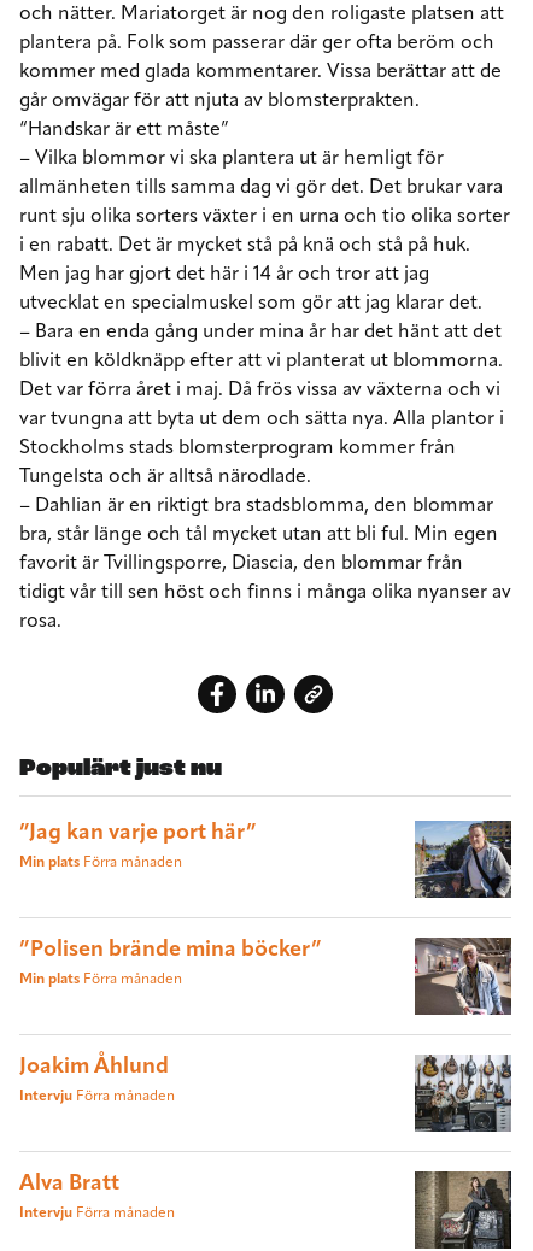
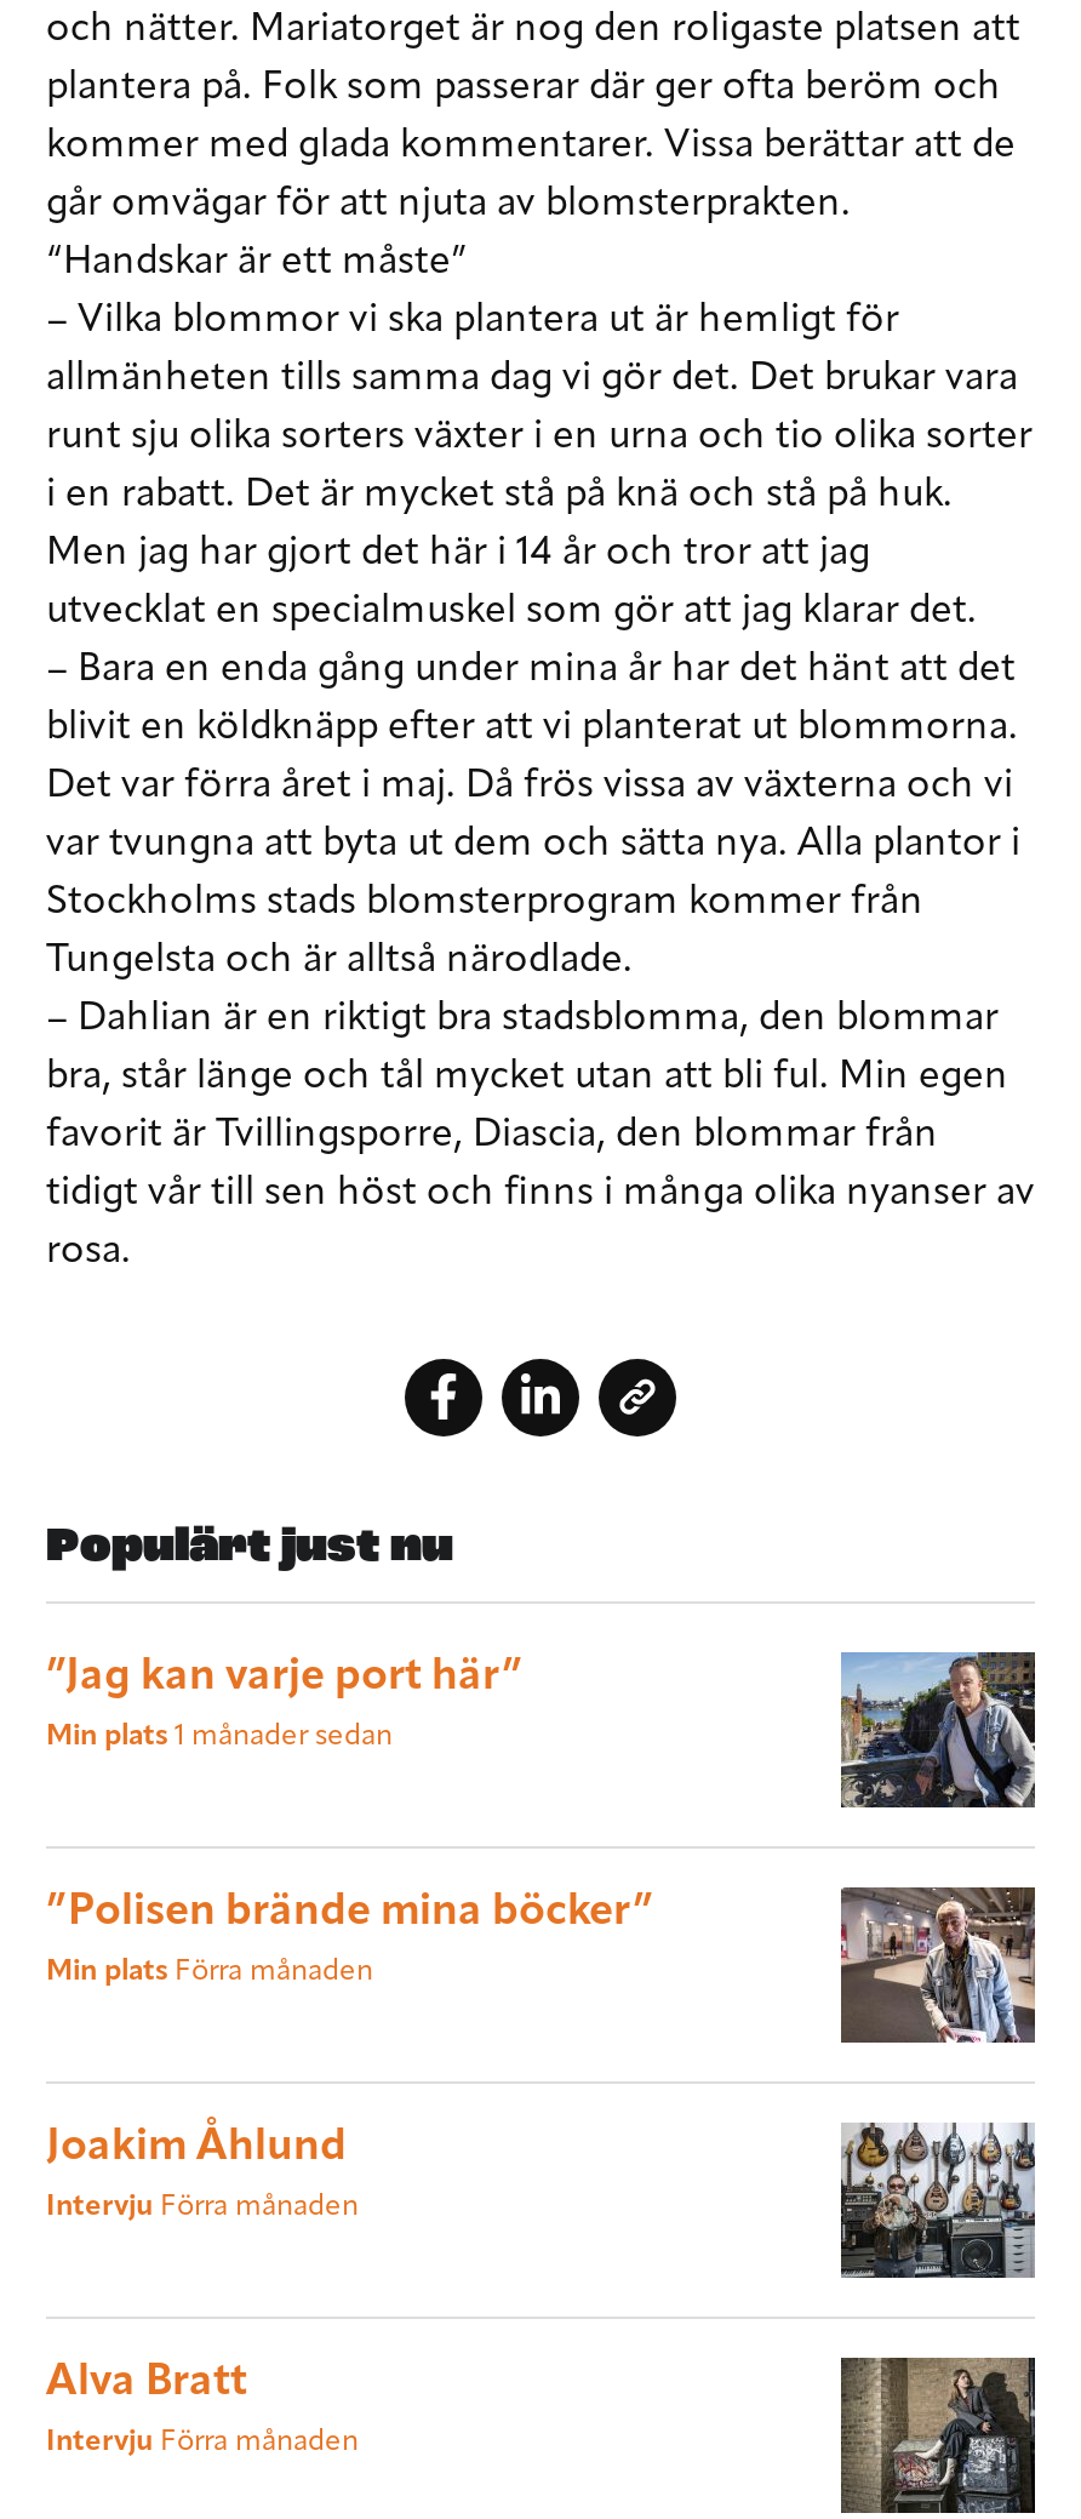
- Min plats Förra månaden
+ Min plats 1 månader sedan
